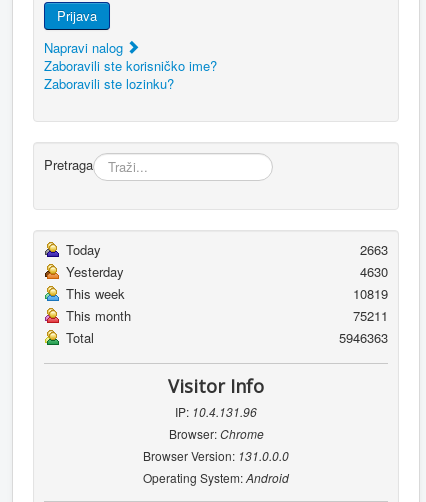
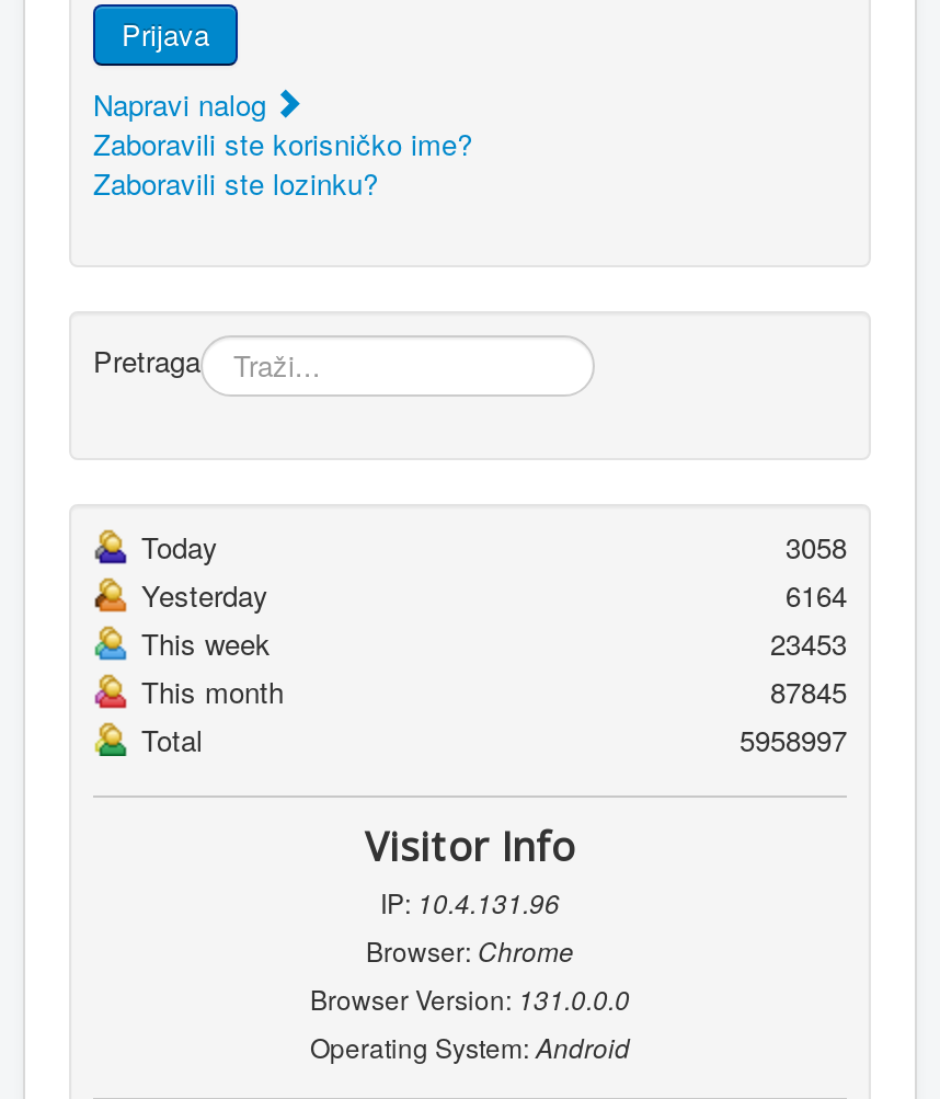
- 2663
+ 3058

- 4630
+ 6164

- 10819
+ 23453

- 75211
+ 87845

- 5946363
+ 5958997
